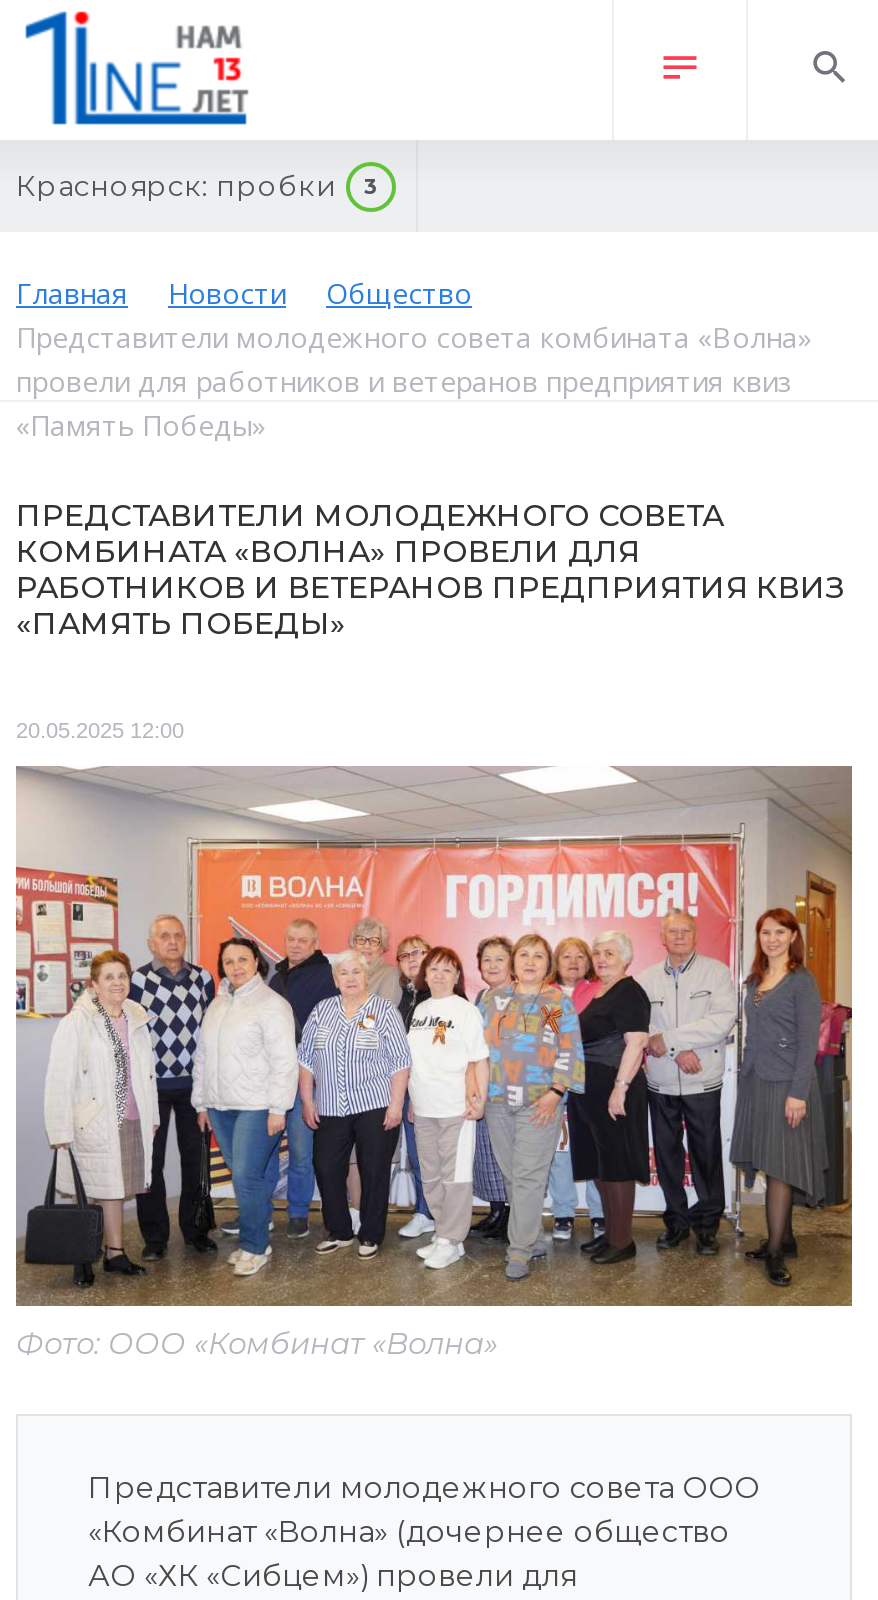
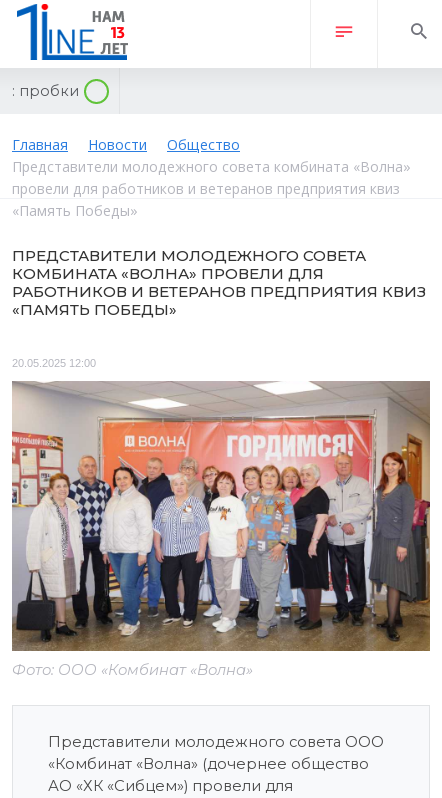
- Красноярск: пробки
- 3
+ : пробки
